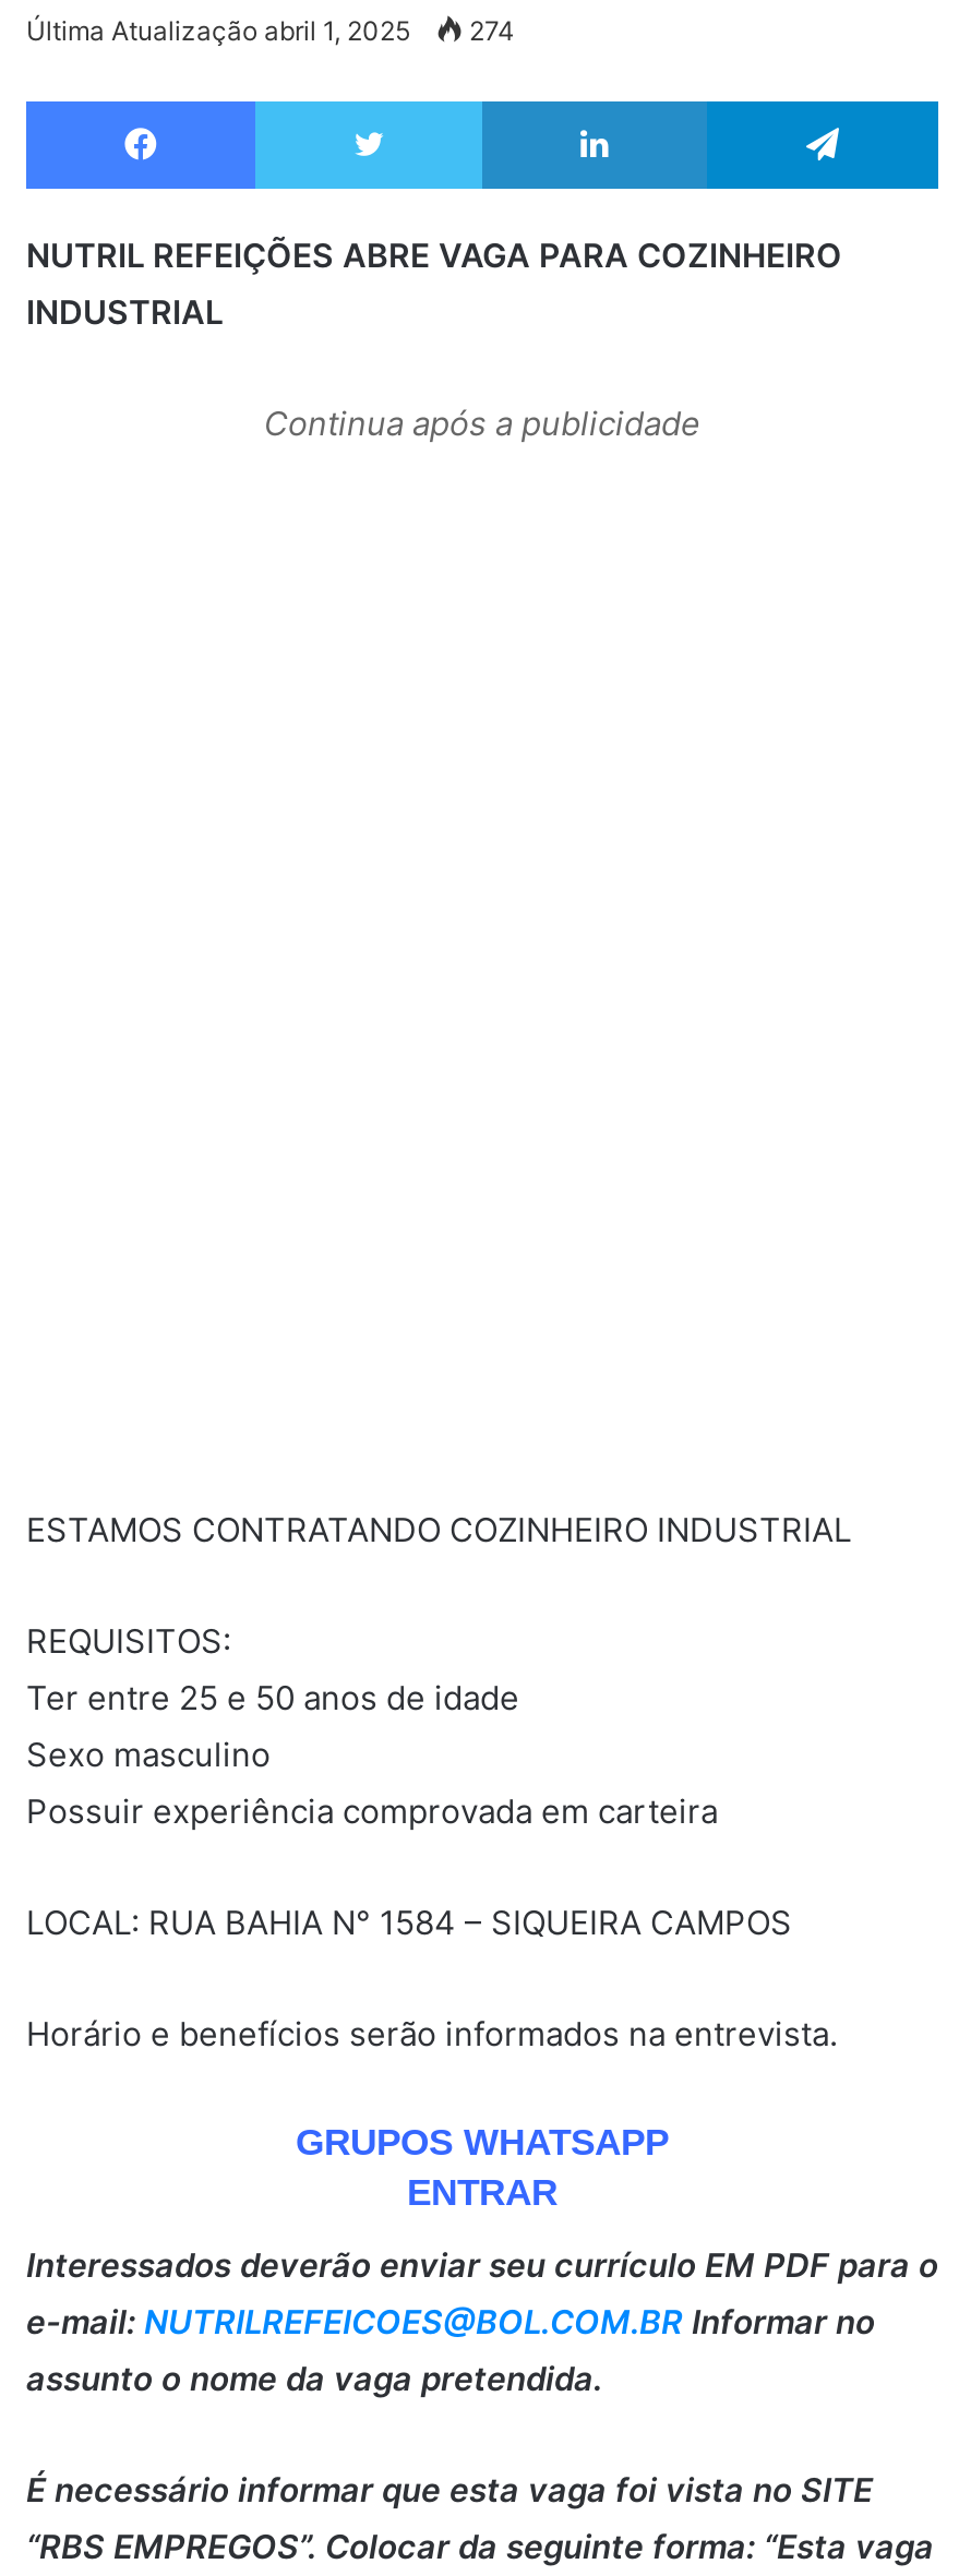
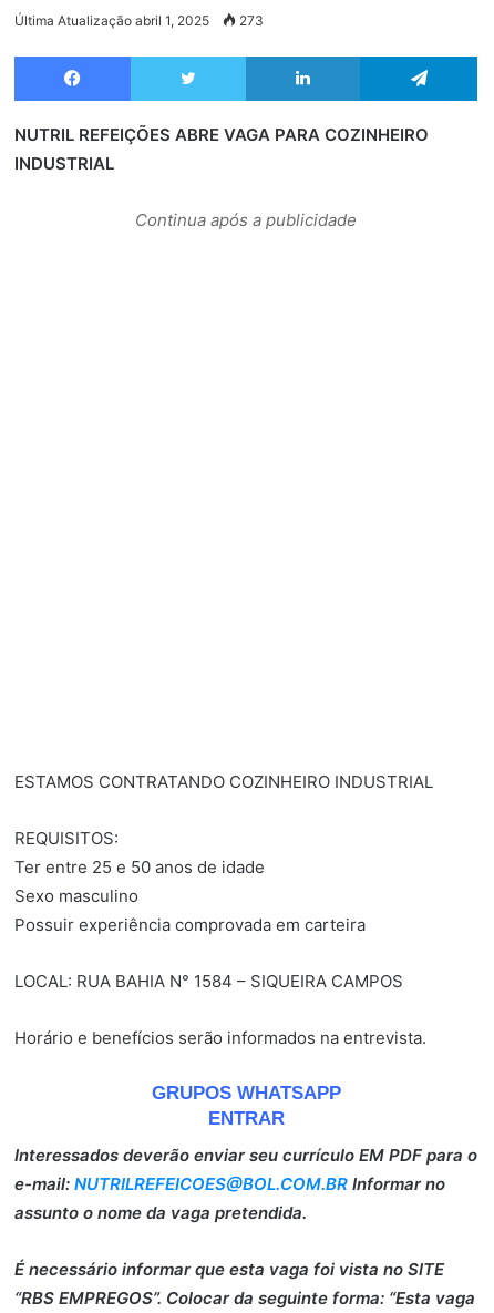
- Última Atualização abril 1, 2025 274
+ Última Atualização abril 1, 2025 273
